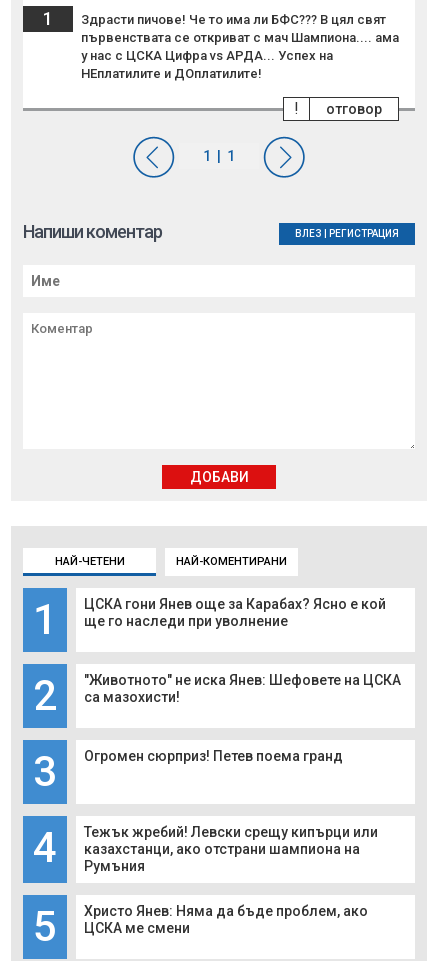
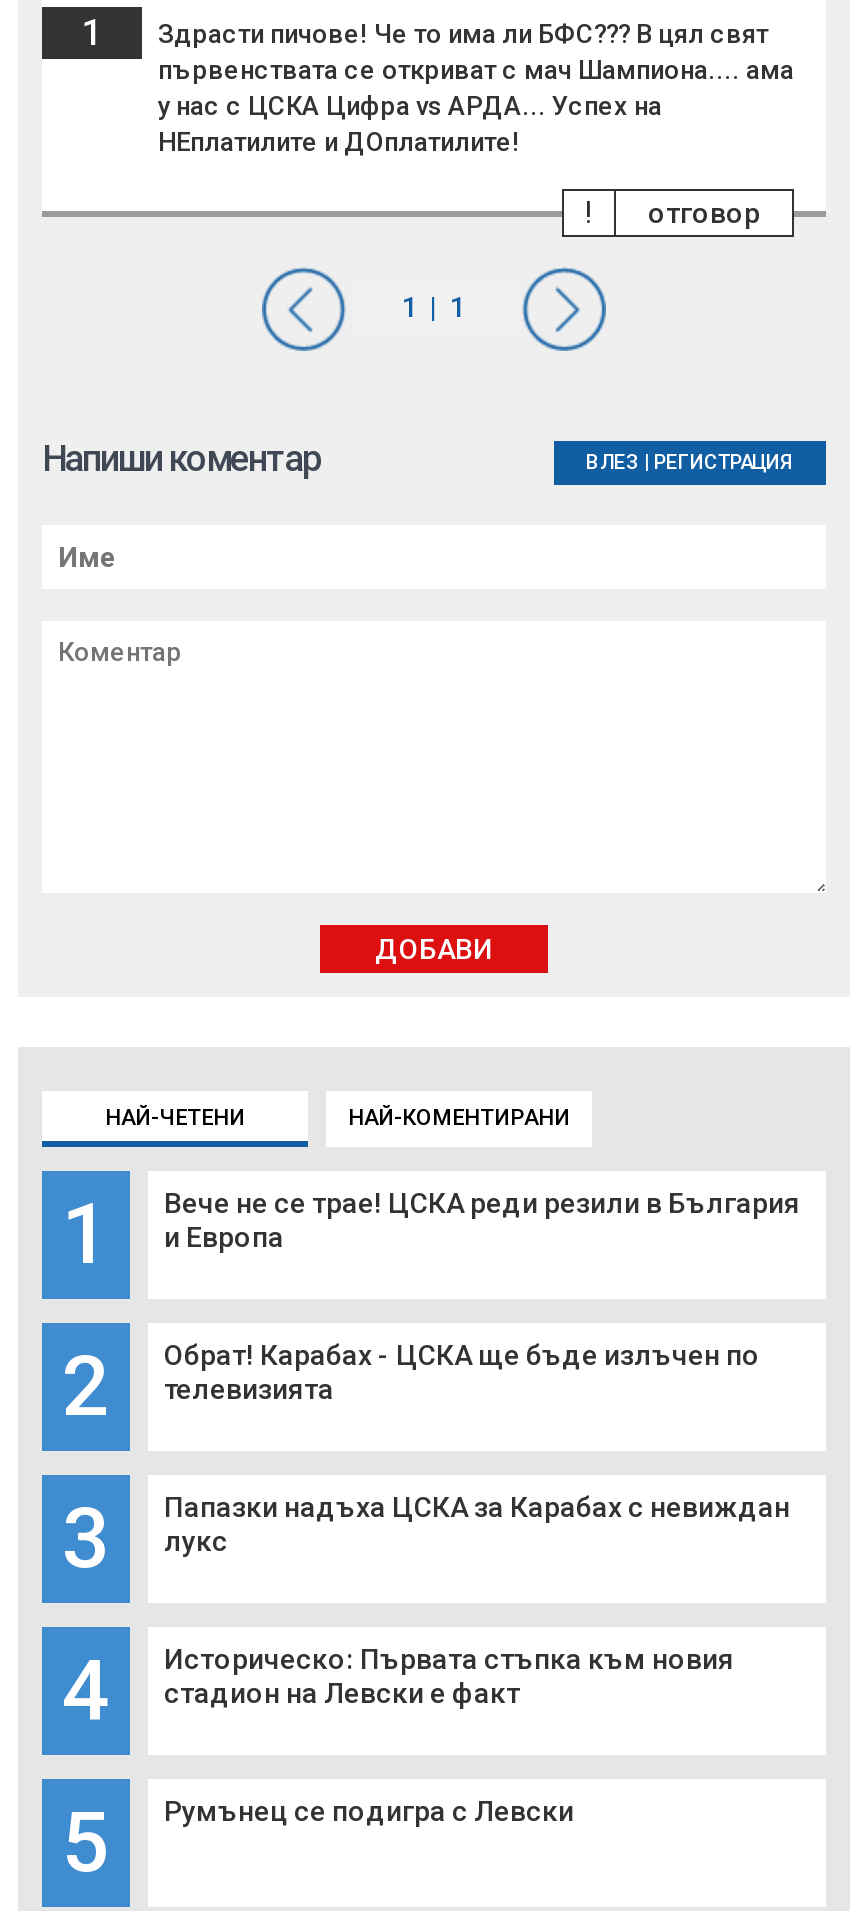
- ЦСКА гони Янев още за Карабах? Ясно е кой
- ще го наследи при уволнение
+ Вече не се трае! ЦСКА реди резили в България
+ и Европа

- "Животното" не иска Янев: Шефовете на ЦСКА
- са мазохисти!
+ Обрат! Карабах - ЦСКА ще бъде излъчен по
+ телевизията

- Огромен сюрприз! Петев поема гранд
+ Папазки надъха ЦСКА за Карабах с невиждан
+ лукс

- Тежък жребий! Левски срещу кипърци или
- казахстанци, ако отстрани шампиона на
- Румъния
+ Историческо: Първата стъпка към новия
+ стадион на Левски е факт

- Христо Янев: Няма да бъде проблем, ако
- ЦСКА ме смени
+ Румънец се подигра с Левски
